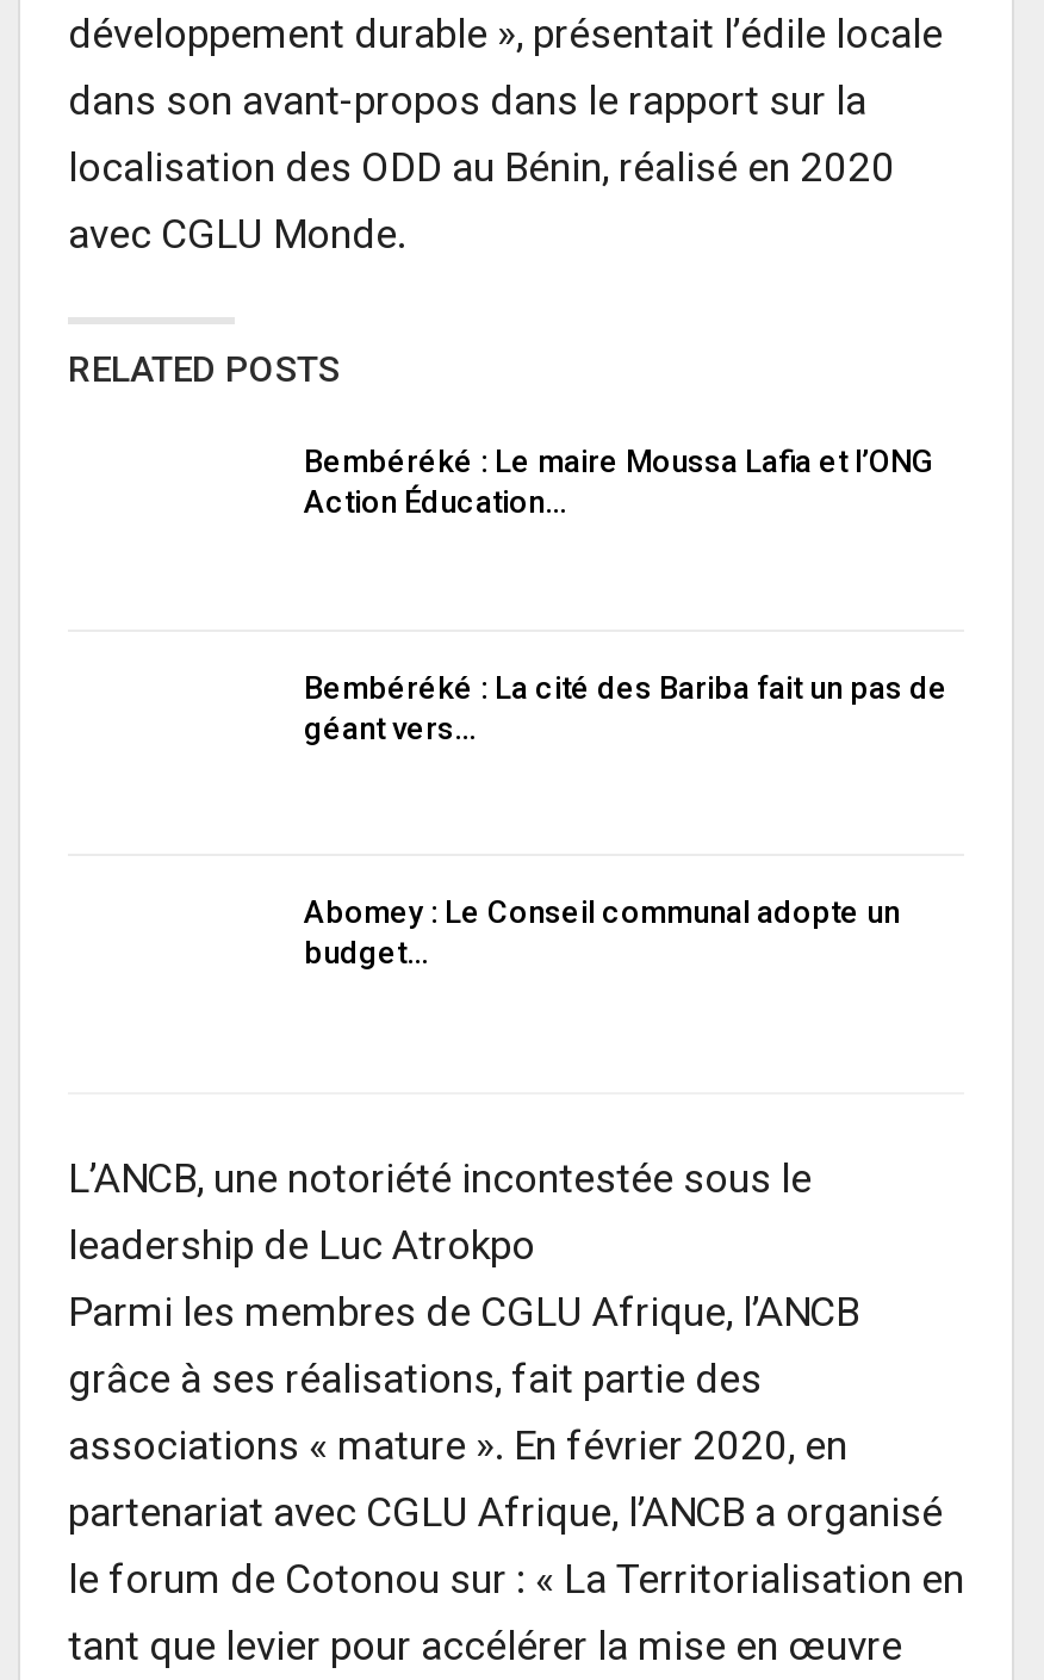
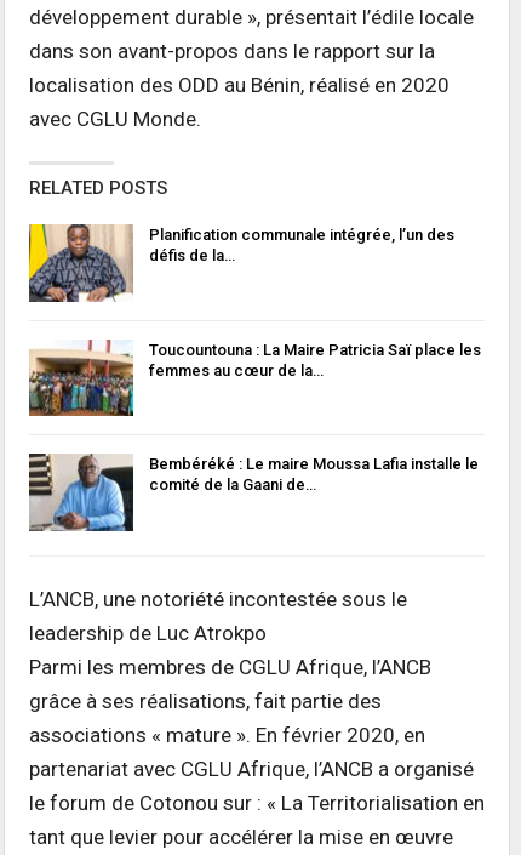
+ [image]

+ [image]

+ [image]

- Bembéréké : Le maire Moussa Lafia et l’ONG
- Action Éducation…
+ Planification communale intégrée, l’un des
+ défis de la…

- Bembéréké : La cité des Bariba fait un pas de
- géant vers…
+ Toucountouna : La Maire Patricia Saï place les
+ femmes au cœur de la…

- Abomey : Le Conseil communal adopte un
- budget…
+ Bembéréké : Le maire Moussa Lafia installe le
+ comité de la Gaani de…
